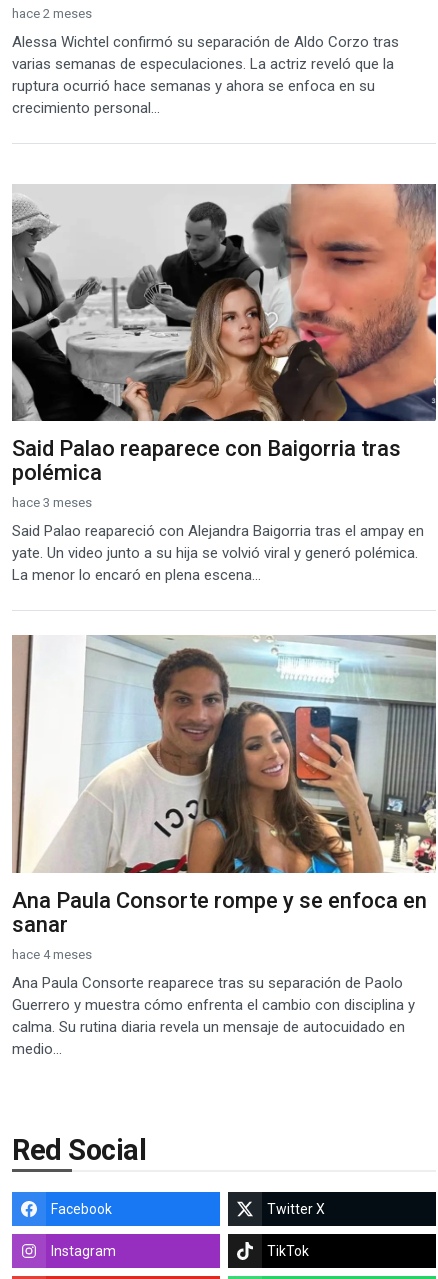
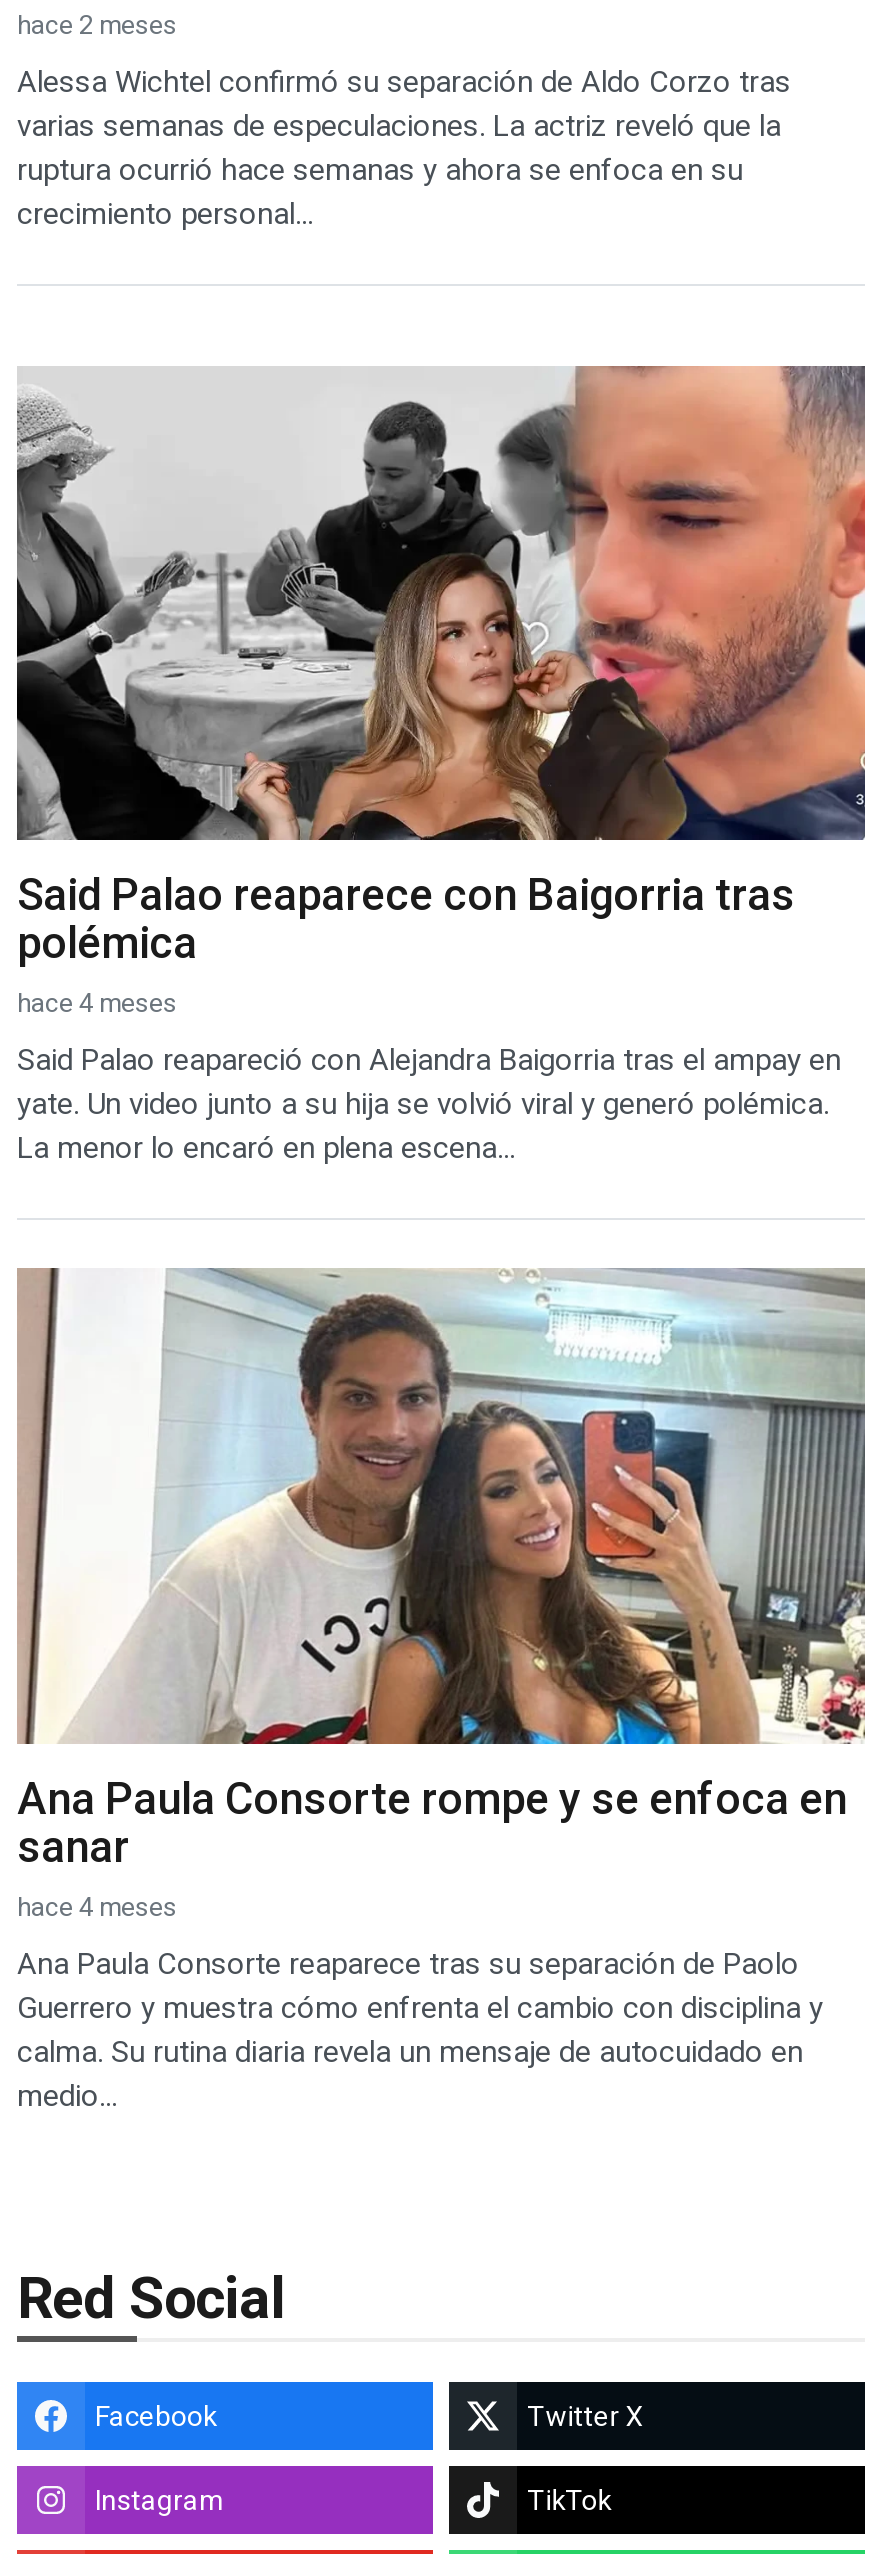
- hace 3 meses
+ hace 4 meses
